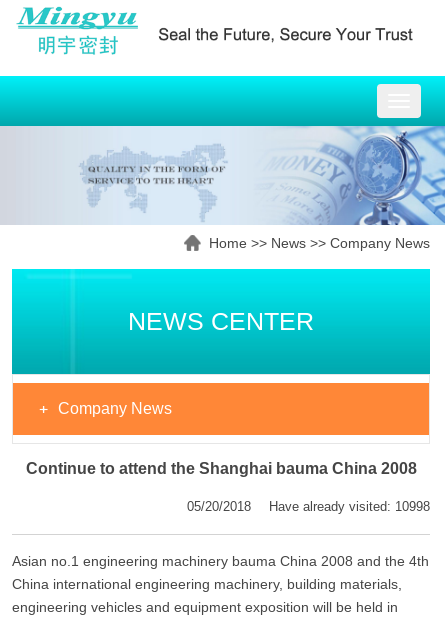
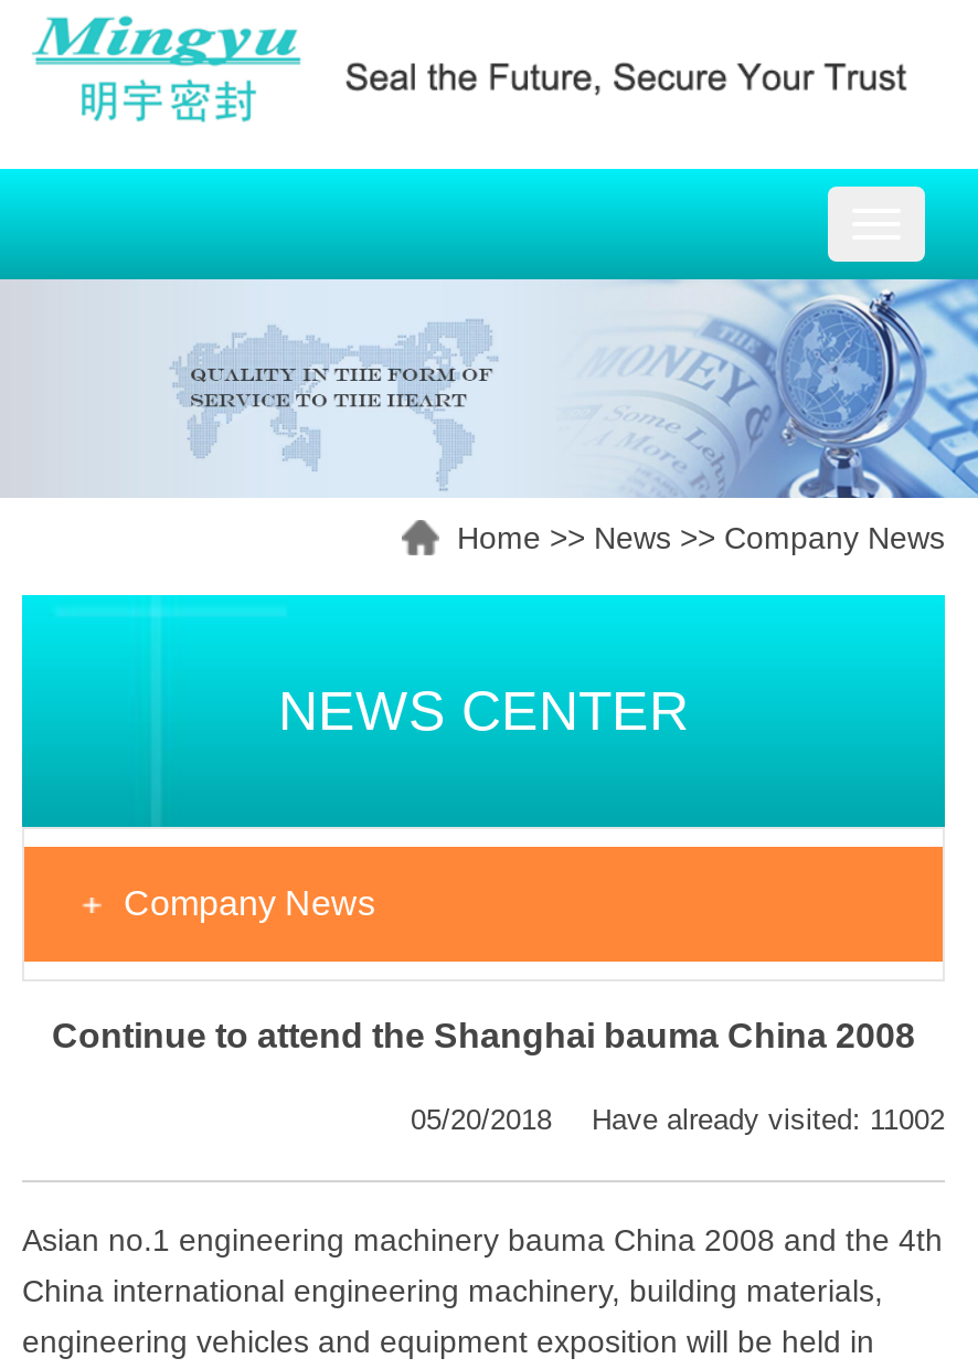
- Have already visited: 10998
+ Have already visited: 11002
